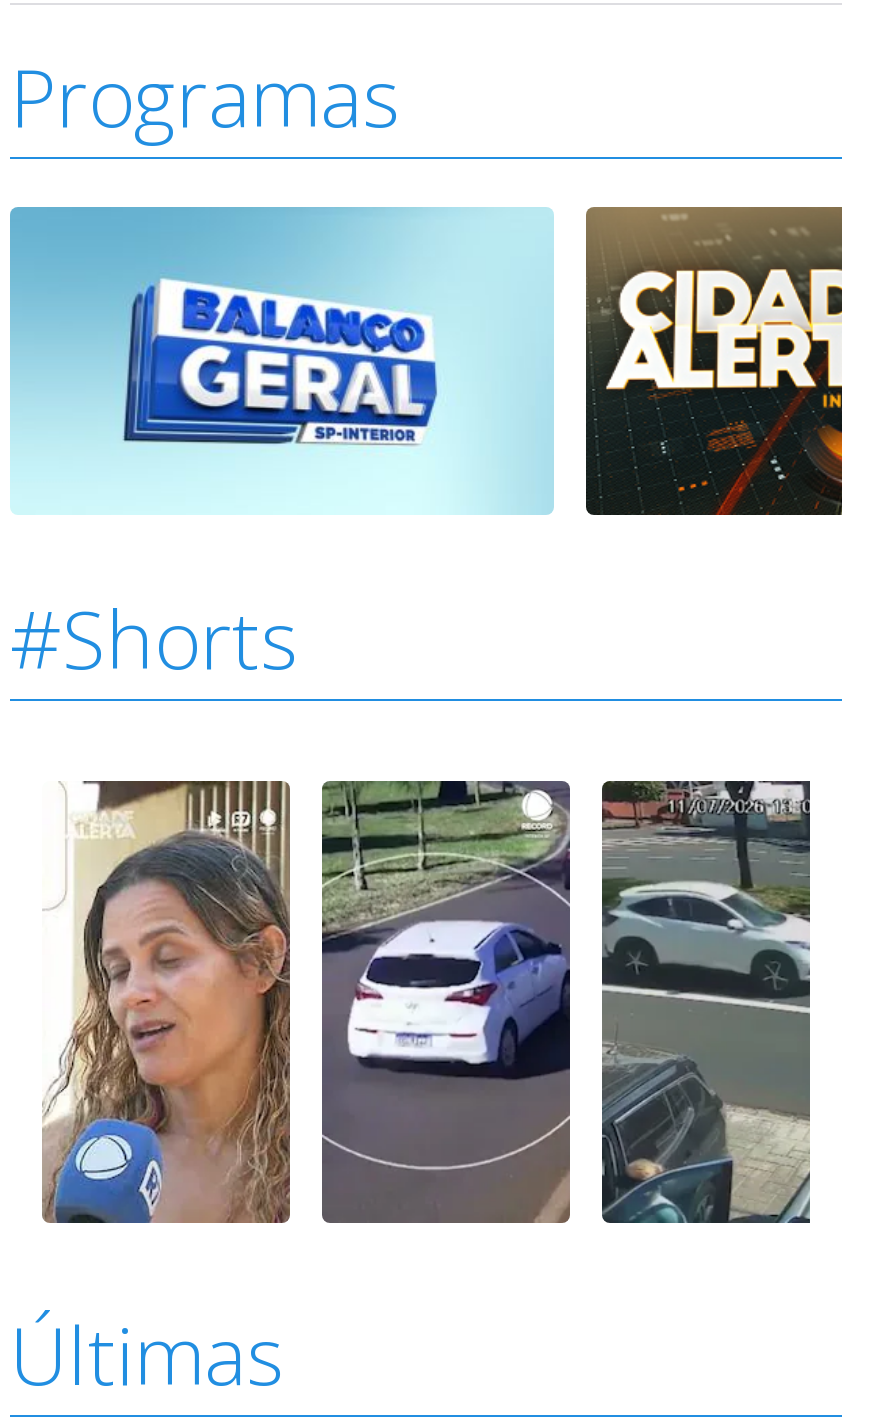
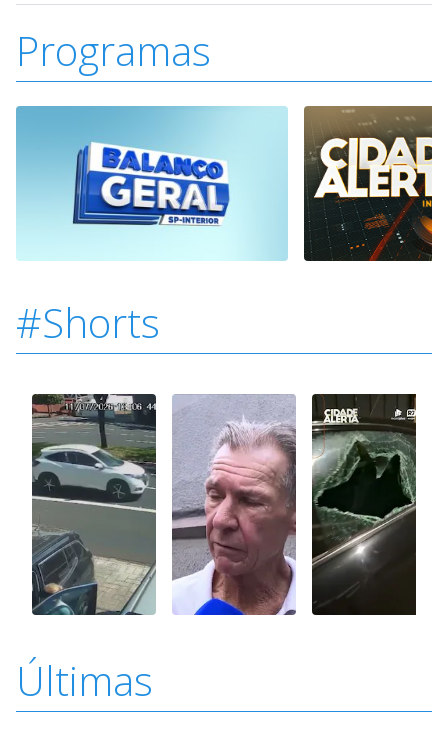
- [image]
+ [image]

- [image]
+ [image]

- [image]
+ [image]
